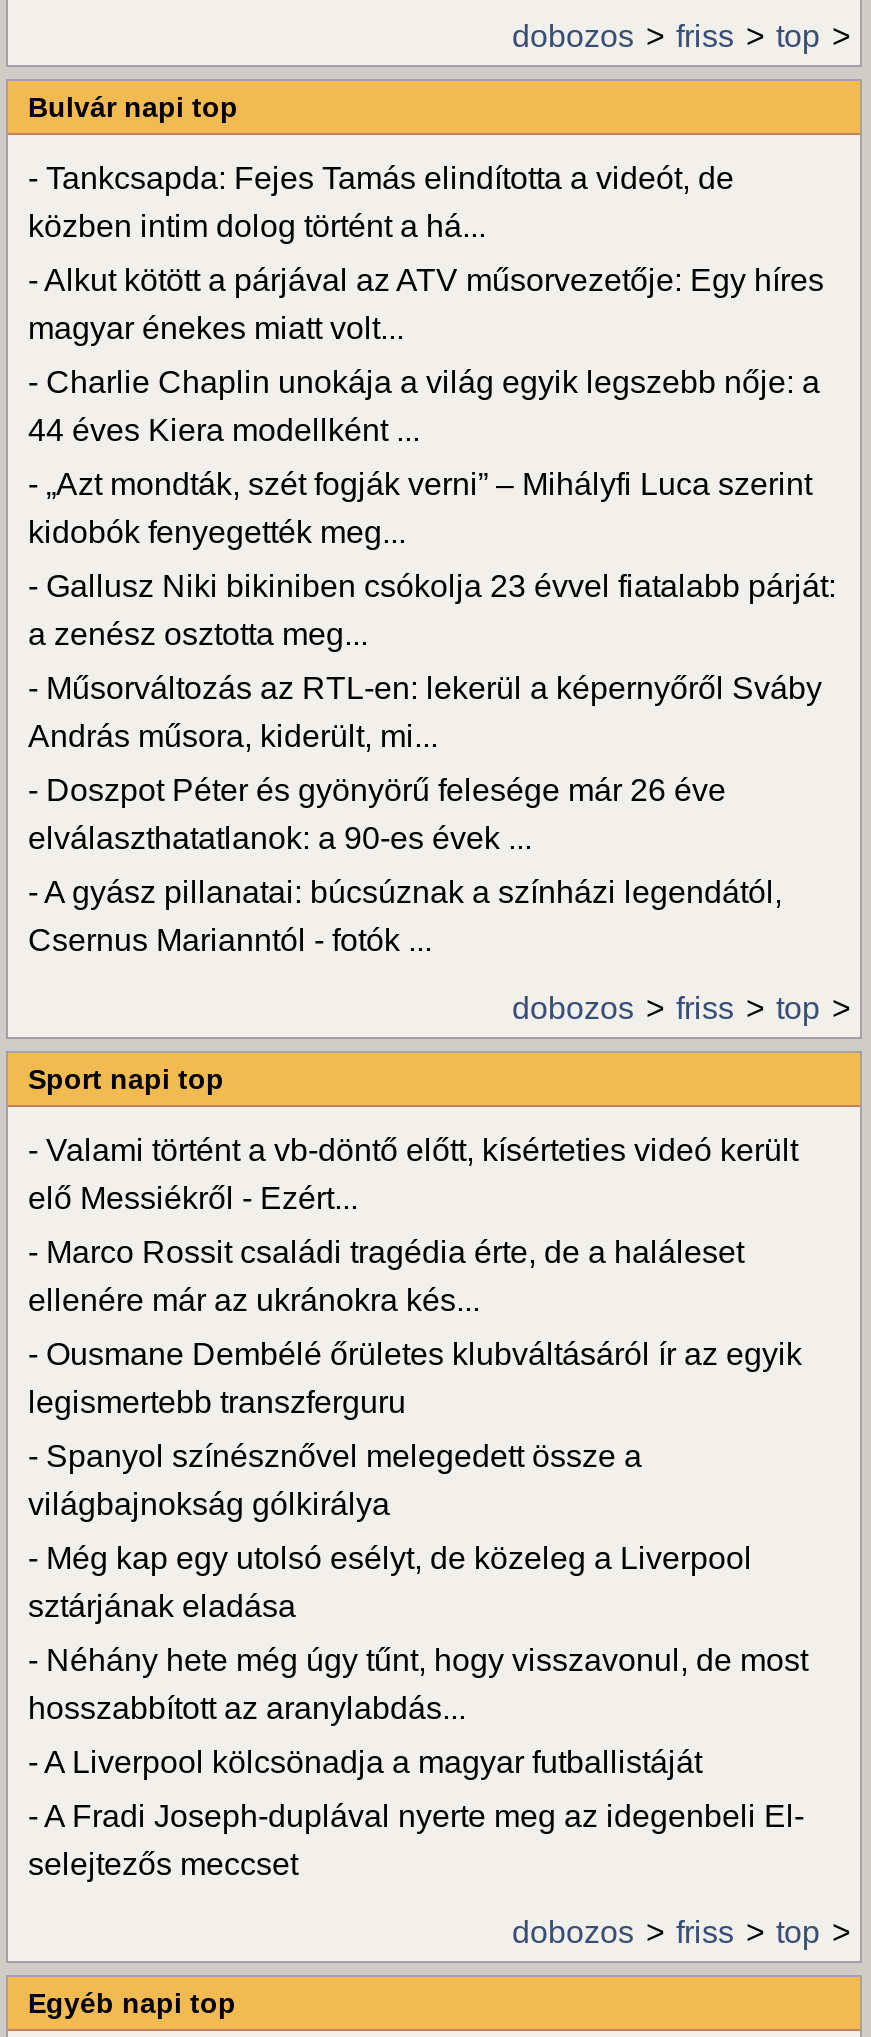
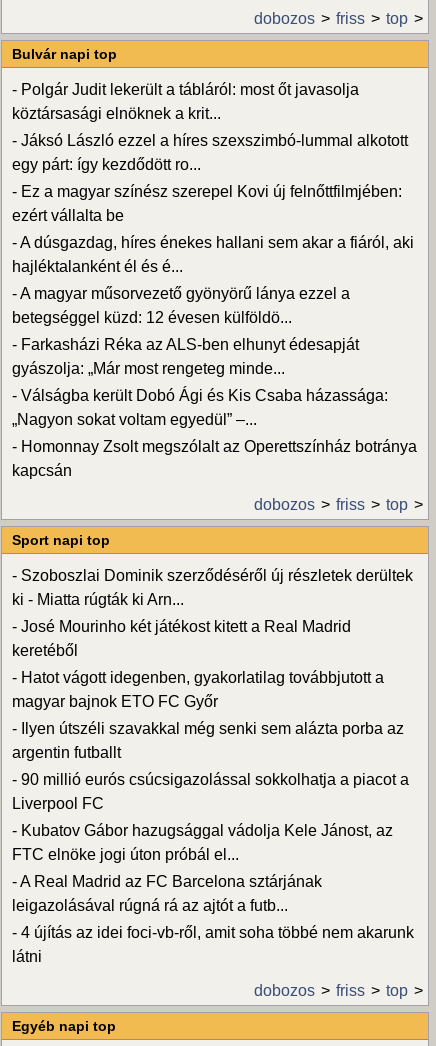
- - Tankcsapda: Fejes Tamás elindította a videót, de
- közben intim dolog történt a há...
+ - Polgár Judit lekerült a tábláról: most őt javasolja
+ köztársasági elnöknek a krit...

- - Alkut kötött a párjával az ATV műsorvezetője: Egy híres
- magyar énekes miatt volt...
+ - Jáksó László ezzel a híres szexszimbó-lummal alkotott
+ egy párt: így kezdődött ro...

- - Charlie Chaplin unokája a világ egyik legszebb nője: a
- 44 éves Kiera modellként ...
+ - Ez a magyar színész szerepel Kovi új felnőttfilmjében:
+ ezért vállalta be

- - „Azt mondták, szét fogják verni” – Mihályfi Luca szerint
- kidobók fenyegették meg...
+ - A dúsgazdag, híres énekes hallani sem akar a fiáról, aki
+ hajléktalanként él és é...

- - Gallusz Niki bikiniben csókolja 23 évvel fiatalabb párját:
- a zenész osztotta meg...
+ - A magyar műsorvezető gyönyörű lánya ezzel a
+ betegséggel küzd: 12 évesen külföldö...

- - Műsorváltozás az RTL-en: lekerül a képernyőről Sváby
- András műsora, kiderült, mi...
+ - Farkasházi Réka az ALS-ben elhunyt édesapját
+ gyászolja: „Már most rengeteg minde...

- - Doszpot Péter és gyönyörű felesége már 26 éve
- elválaszthatatlanok: a 90-es évek ...
+ - Válságba került Dobó Ági és Kis Csaba házassága:
+ „Nagyon sokat voltam egyedül” –...

- - A gyász pillanatai: búcsúznak a színházi legendától,
- Csernus Marianntól - fotók ...
+ - Homonnay Zsolt megszólalt az Operettszínház botránya
+ kapcsán

- - Valami történt a vb-döntő előtt, kísérteties videó került
- elő Messiékről - Ezért...
+ - Szoboszlai Dominik szerződéséről új részletek derültek
+ ki - Miatta rúgták ki Arn...

- - Marco Rossit családi tragédia érte, de a haláleset
- ellenére már az ukránokra kés...
+ - José Mourinho két játékost kitett a Real Madrid
+ keretéből

- - Ousmane Dembélé őrületes klubváltásáról ír az egyik
- legismertebb transzferguru
+ - Hatot vágott idegenben, gyakorlatilag továbbjutott a
+ magyar bajnok ETO FC Győr

- - Spanyol színésznővel melegedett össze a
- világbajnokság gólkirálya
+ - Ilyen útszéli szavakkal még senki sem alázta porba az
+ argentin futballt

- - Még kap egy utolsó esélyt, de közeleg a Liverpool
- sztárjának eladása
+ - 90 millió eurós csúcsigazolással sokkolhatja a piacot a
+ Liverpool FC

- - Néhány hete még úgy tűnt, hogy visszavonul, de most
- hosszabbított az aranylabdás...
+ - Kubatov Gábor hazugsággal vádolja Kele Jánost, az
+ FTC elnöke jogi úton próbál el...

- - A Liverpool kölcsönadja a magyar futballistáját
+ - A Real Madrid az FC Barcelona sztárjának
+ leigazolásával rúgná rá az ajtót a futb...

- - A Fradi Joseph-duplával nyerte meg az idegenbeli El-
- selejtezős meccset
+ - 4 újítás az idei foci-vb-ről, amit soha többé nem akarunk
+ látni
